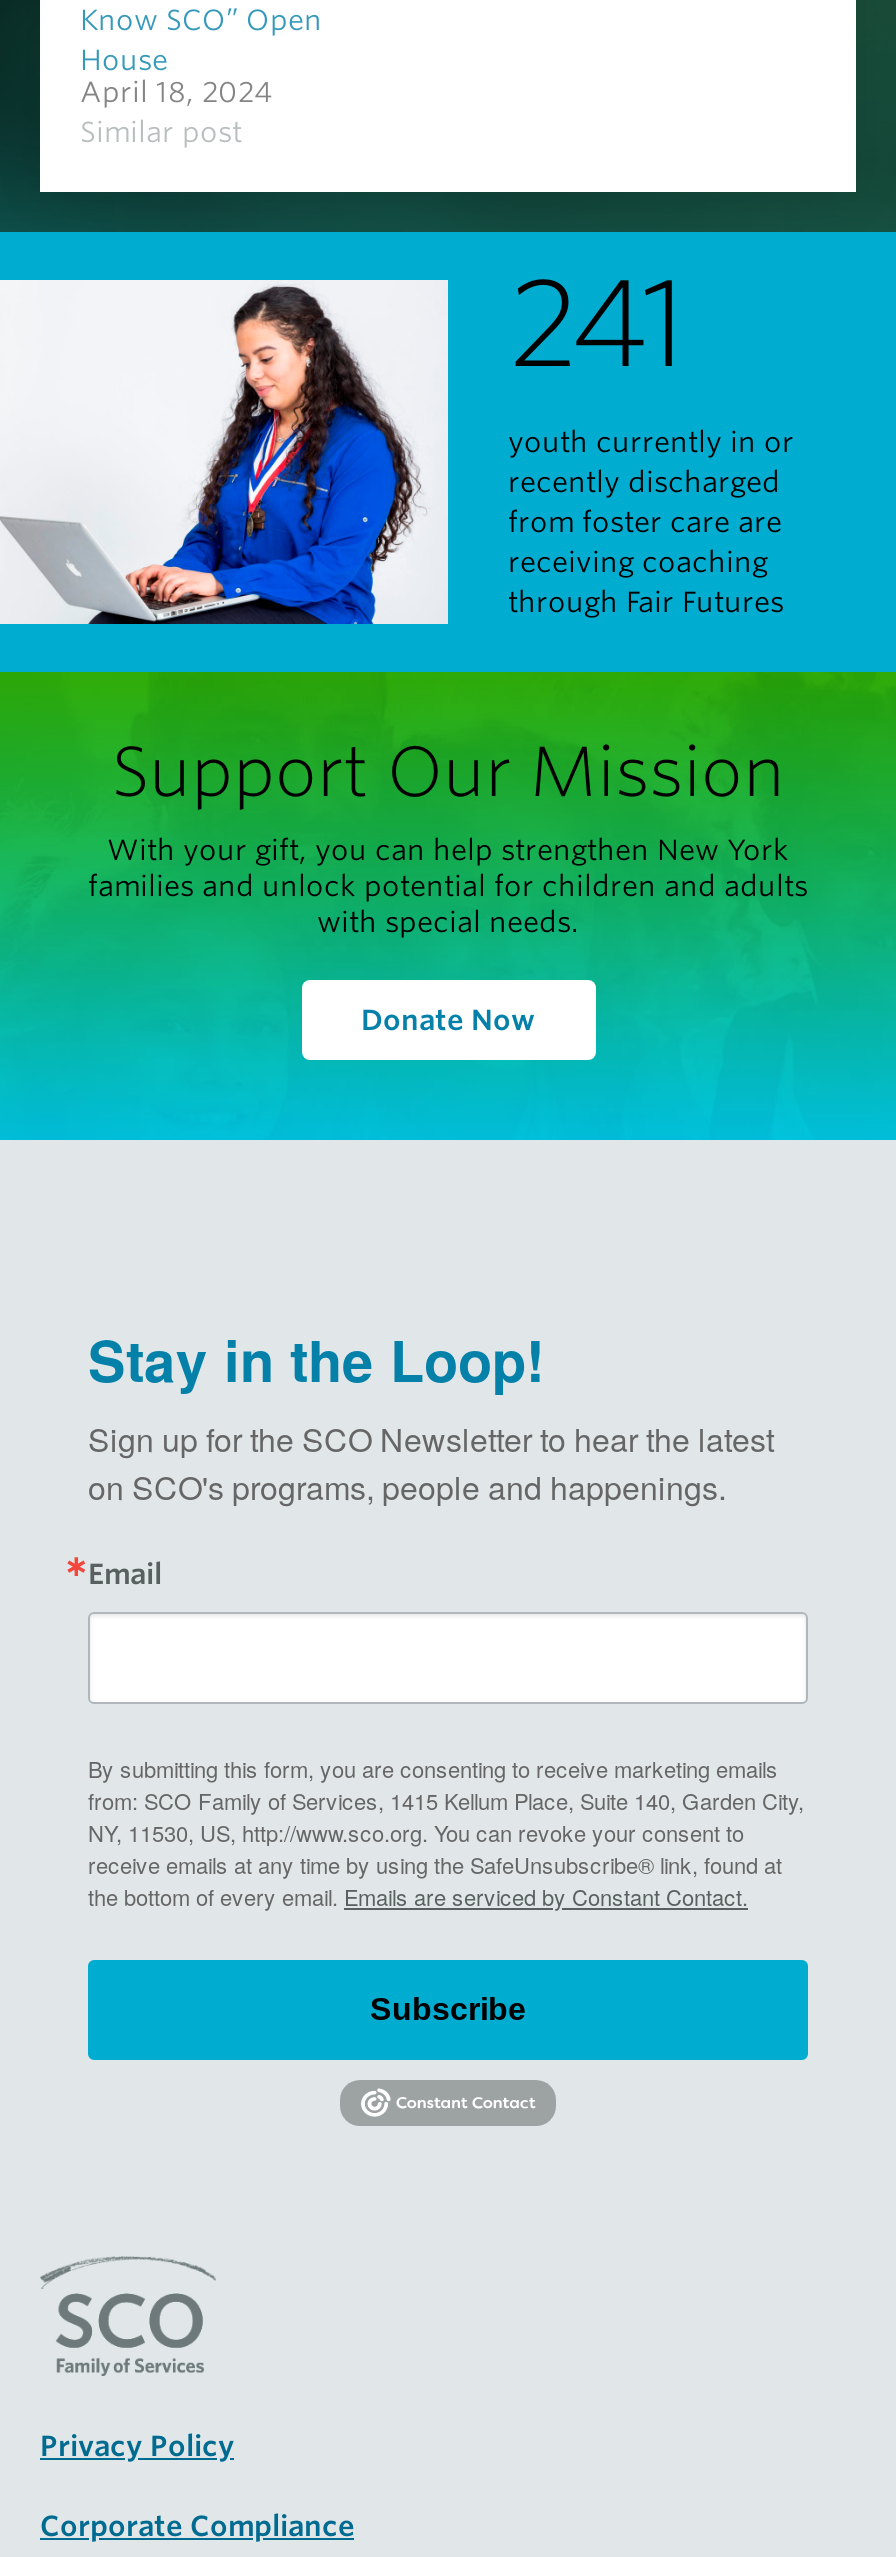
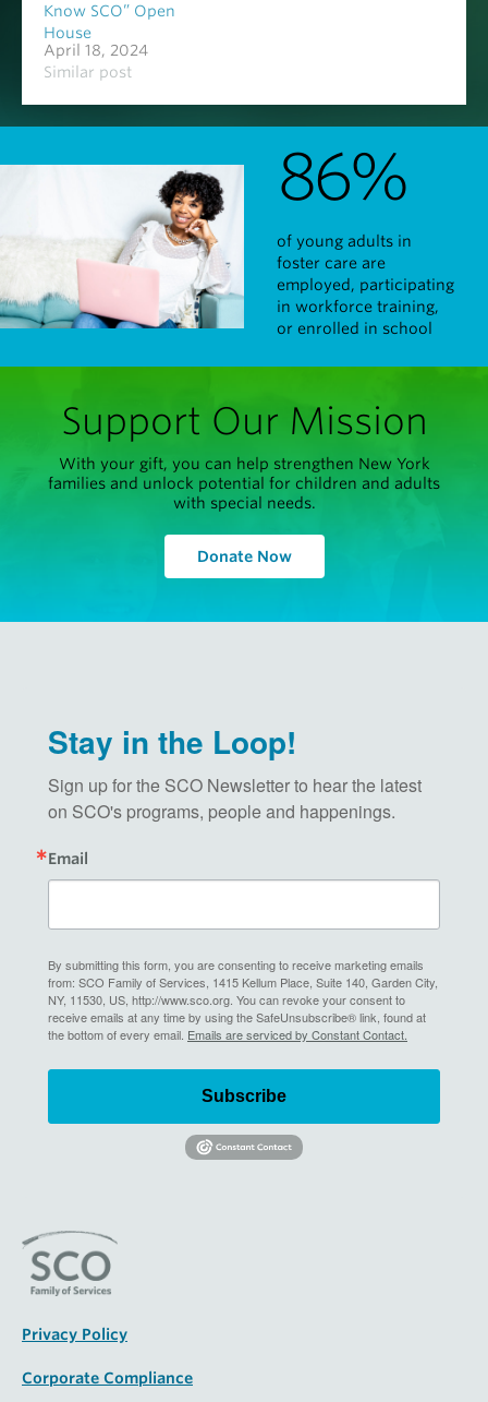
- [image]
- 241
- youth currently in or
- recently discharged
- from foster care are
- receiving coaching
- through Fair Futures
+ [image]
+ 86%
+ of young adults in
+ foster care are
+ employed, participating
+ in workforce training,
+ or enrolled in school
